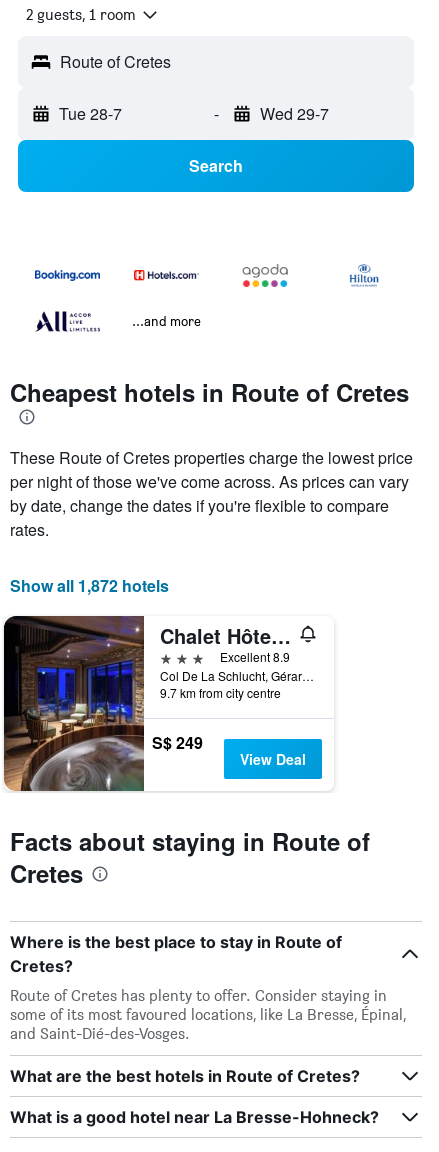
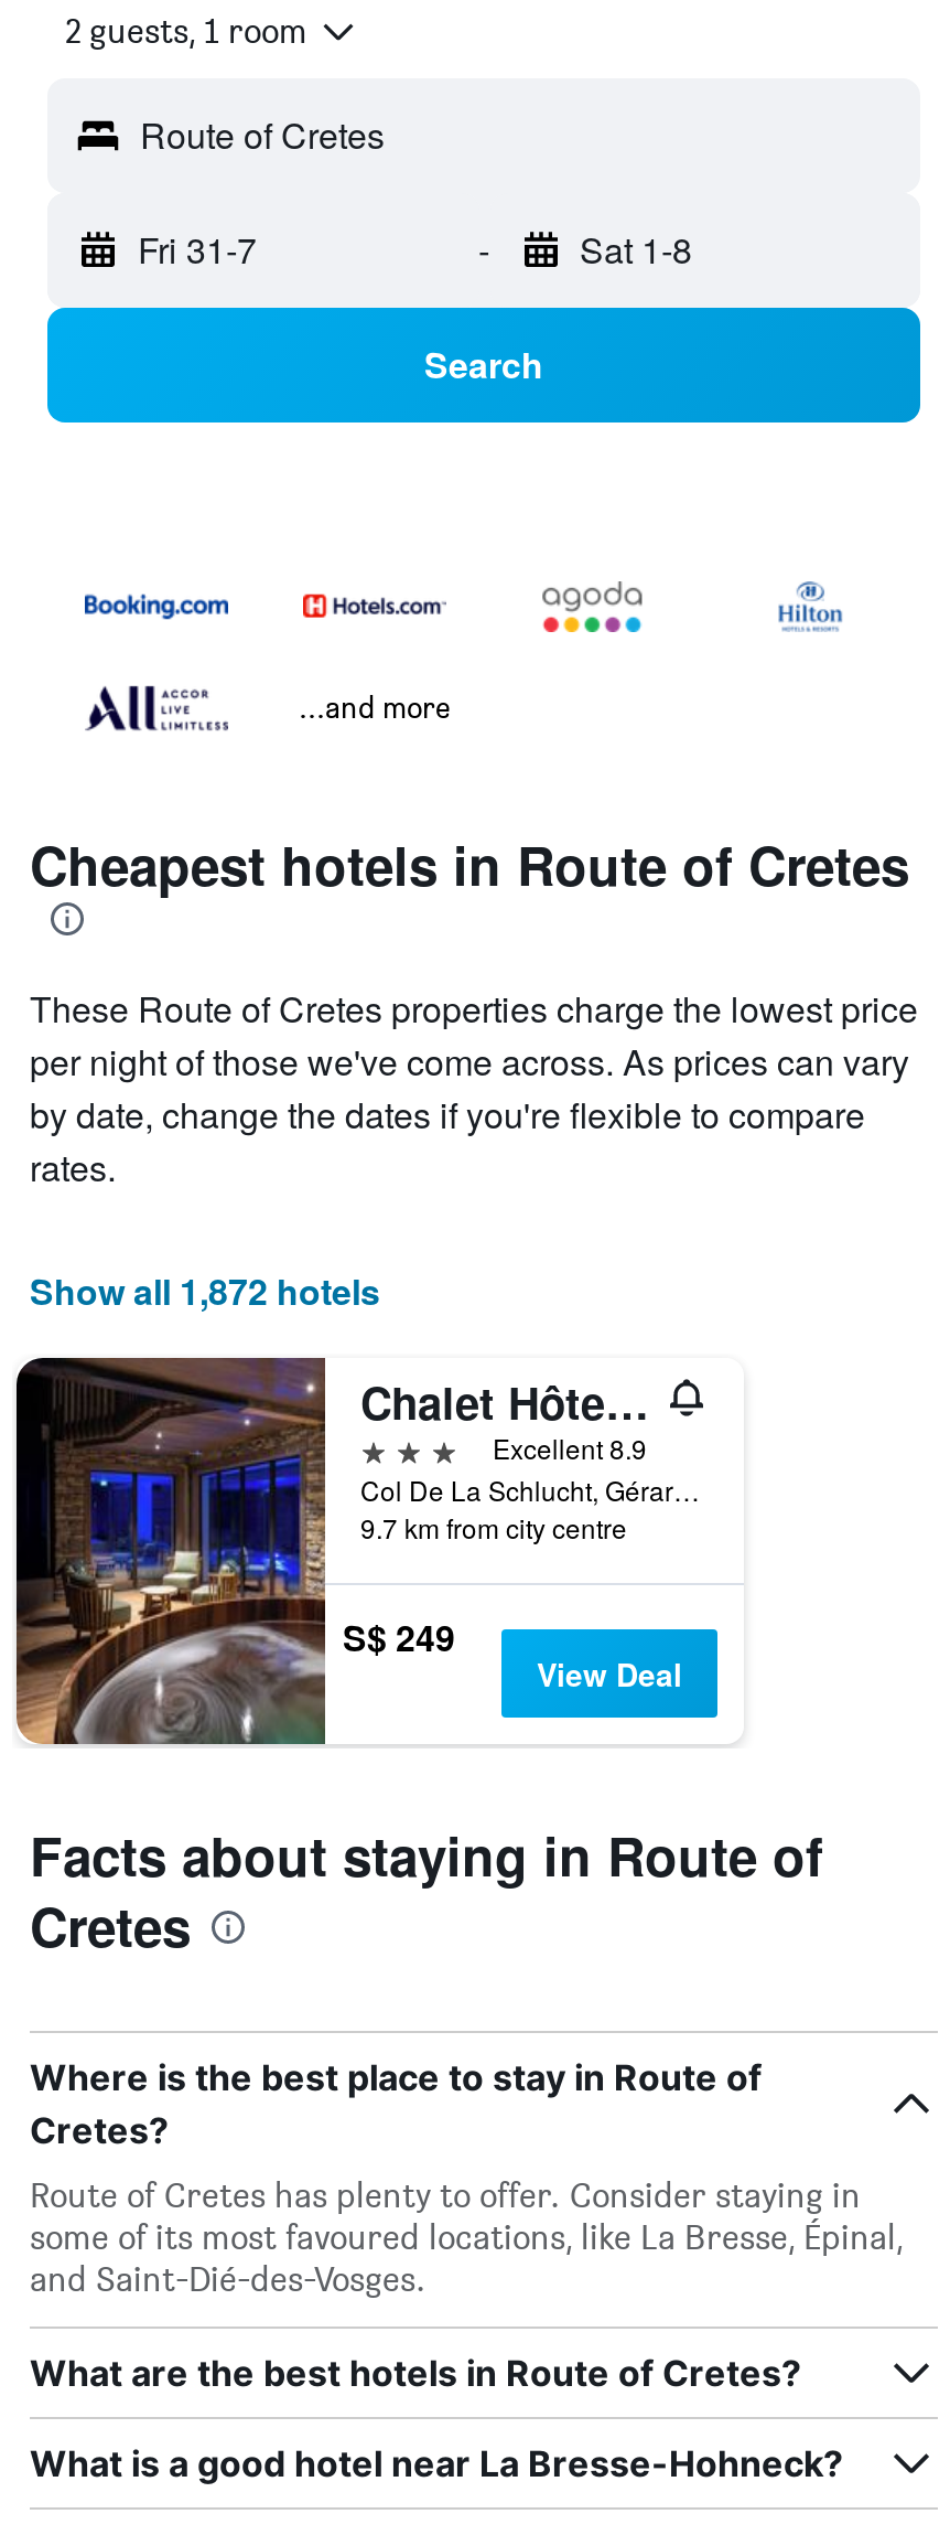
- Tue 28-7
+ Fri 31-7

- Wed 29-7
+ Sat 1-8
